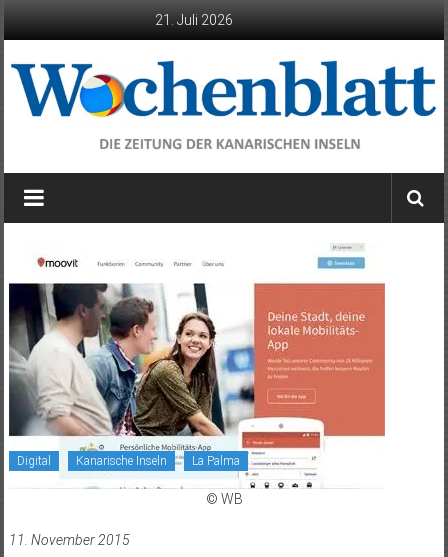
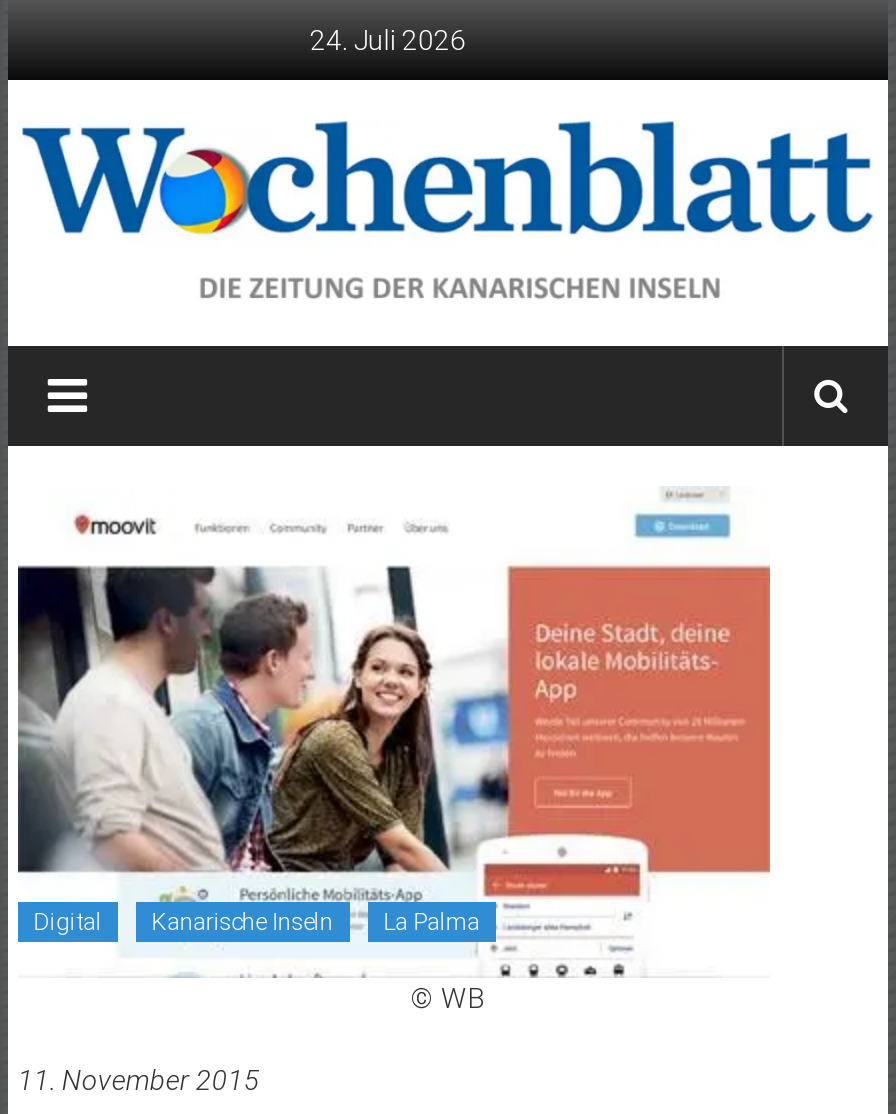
- 21. Juli 2026
+ 24. Juli 2026
